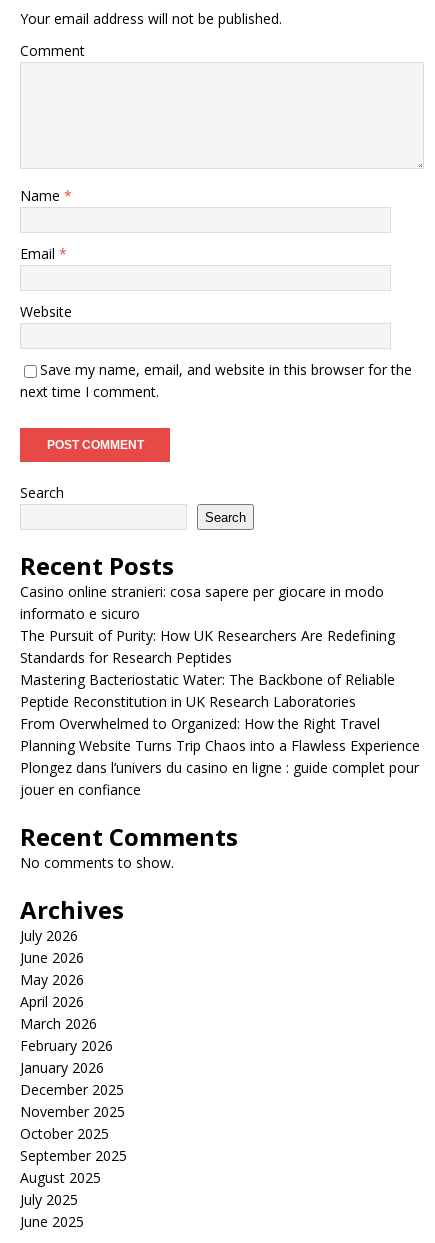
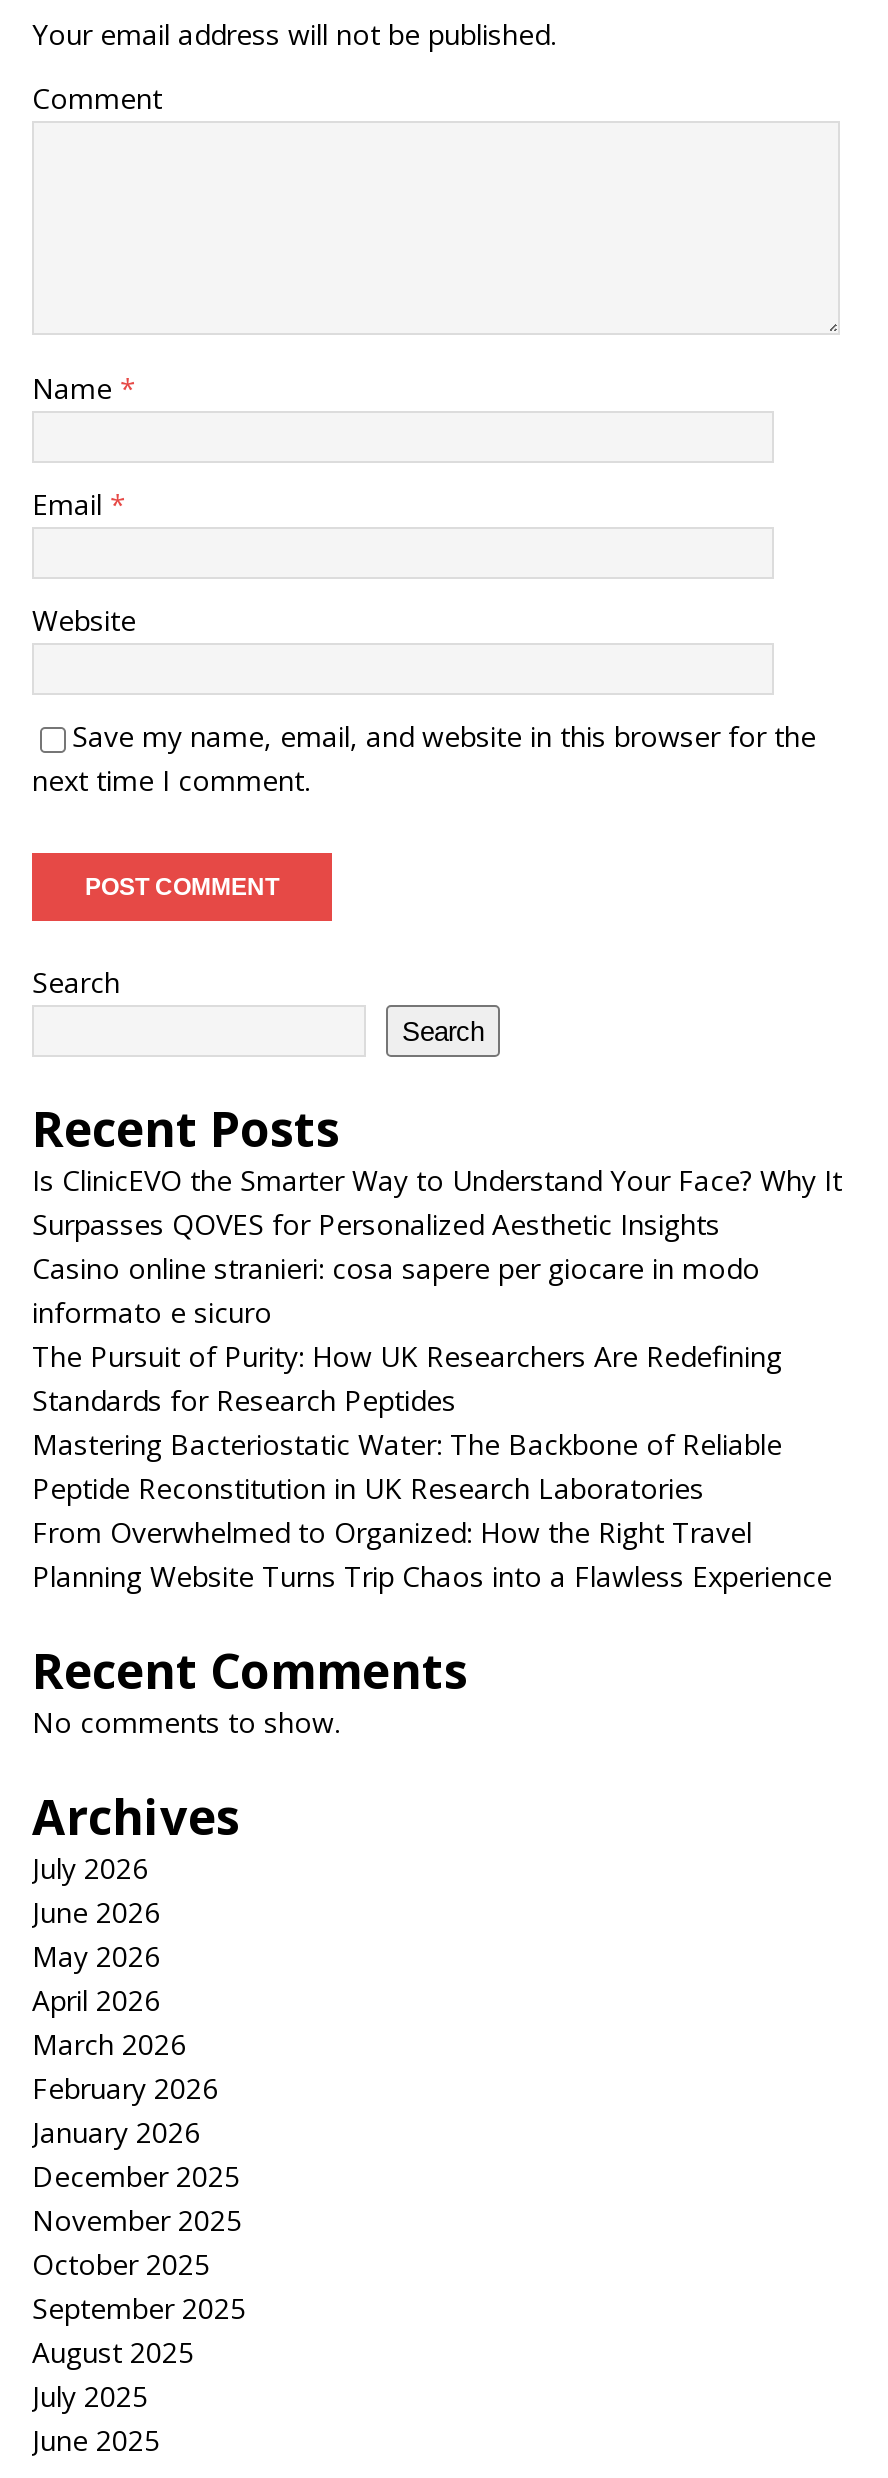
+ Is ClinicEVO the Smarter Way to Understand Your Face? Why It
+ Surpasses QOVES for Personalized Aesthetic Insights

moved down: Casino online stranieri: cosa sapere per giocare in modo | informato e sicuro | The Pursuit of Purity: How UK Researchers Are Redefining | Standards for Research Peptides | Mastering Bacteriostatic Water: The Backbone of Reliable | Peptide Reconstitution in UK Research Laboratories | From Overwhelmed to Organized: How the Right Travel | Planning Website Turns Trip Chaos into a Flawless Experience

- Plongez dans l’univers du casino en ligne : guide complet pour
- jouer en confiance
